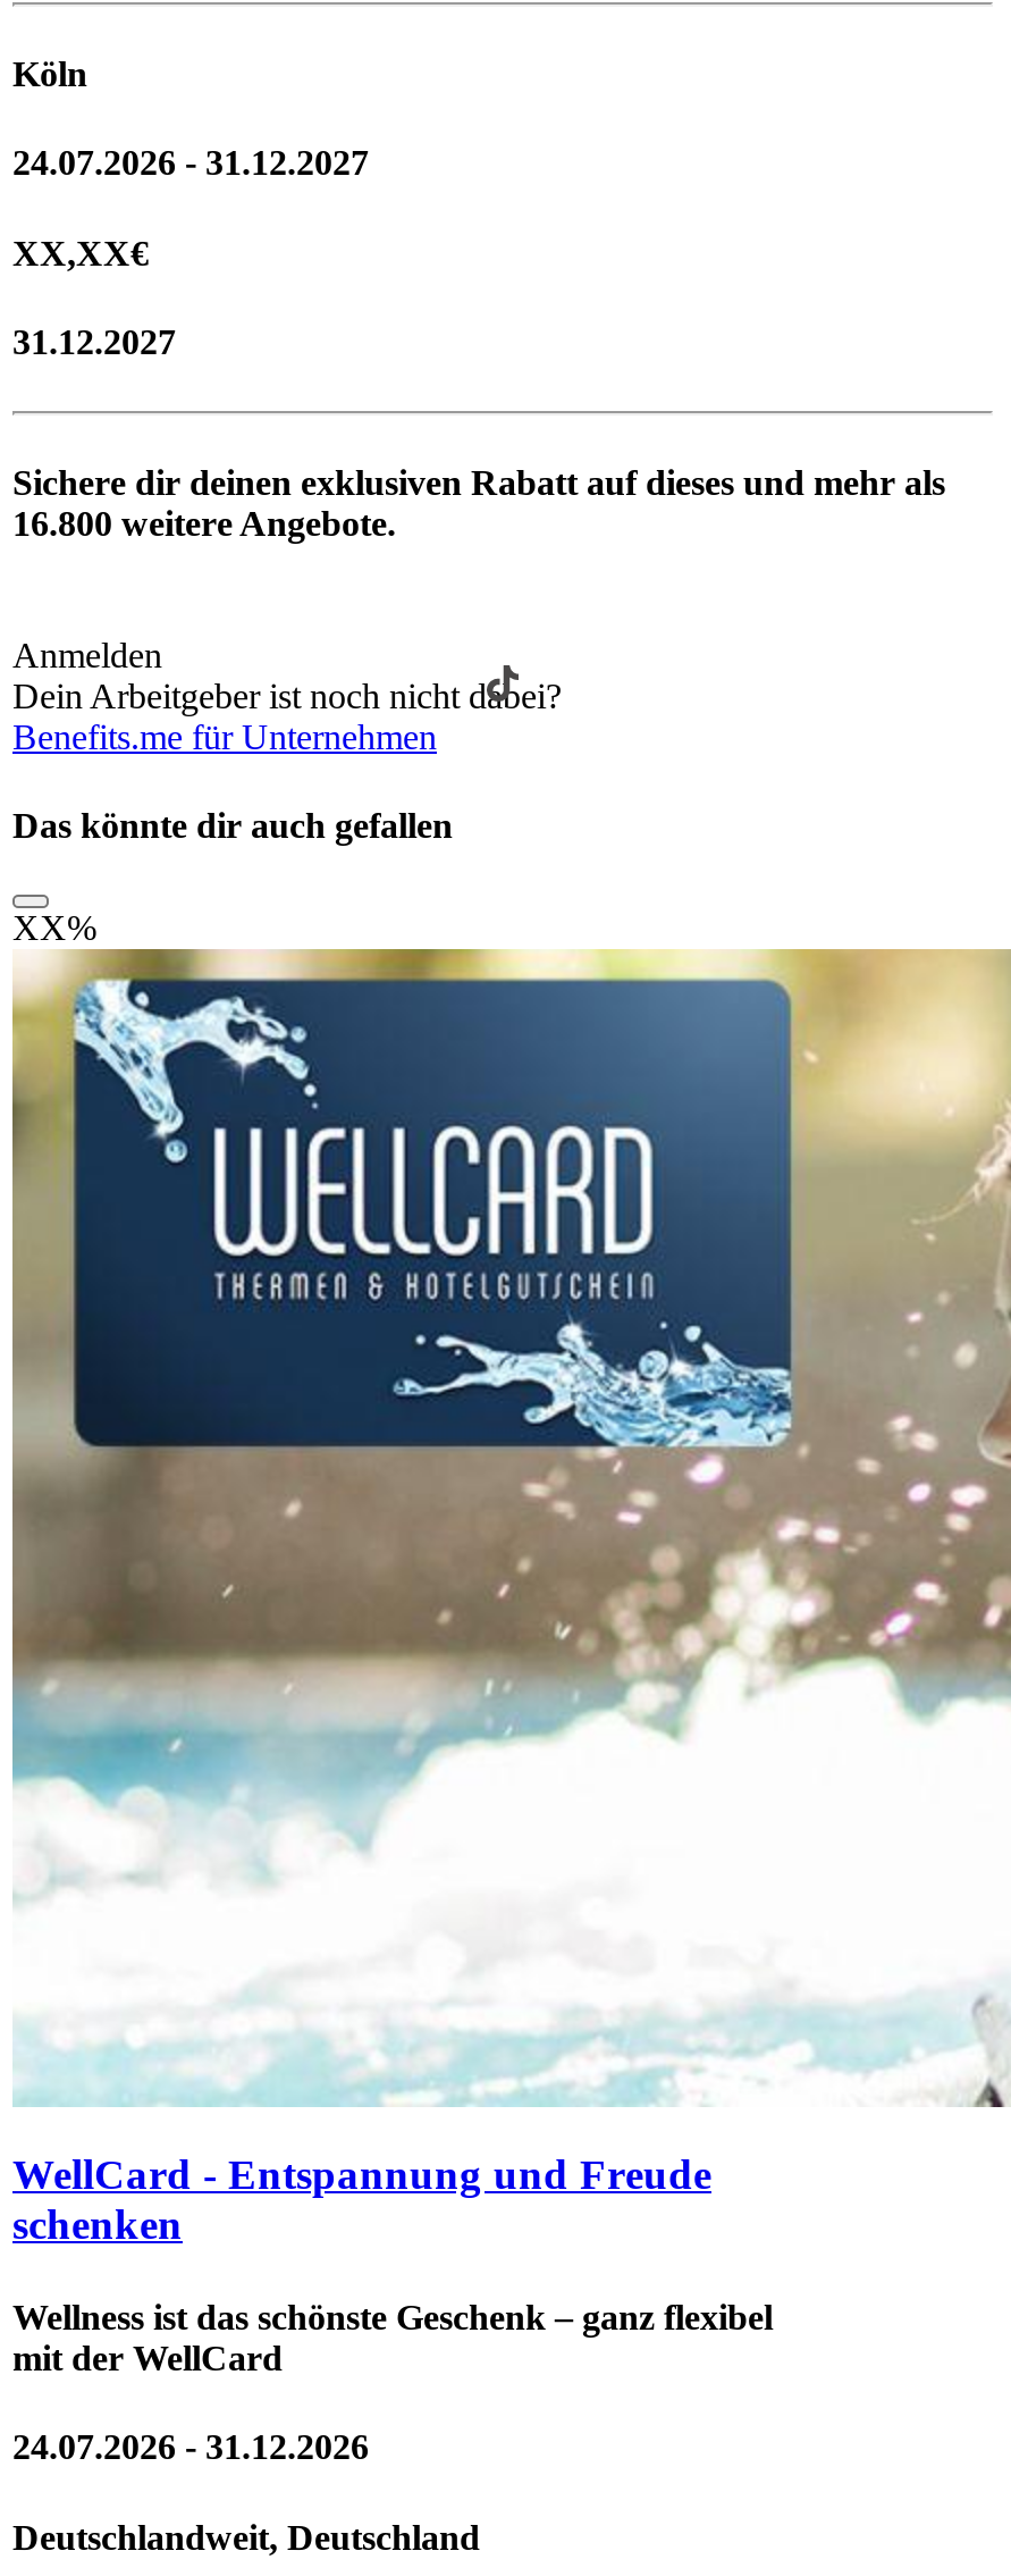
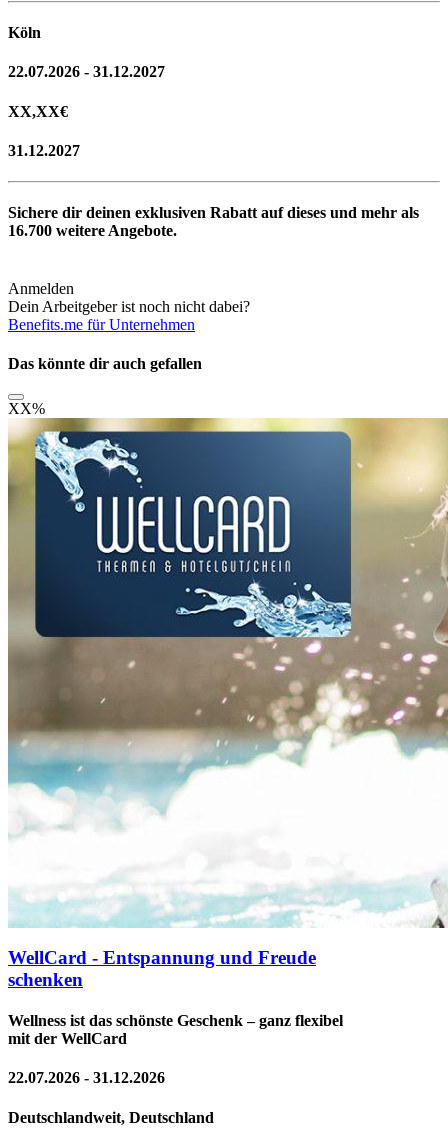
- 24.07.2026 - 31.12.2027
+ 22.07.2026 - 31.12.2027

- 16.800 weitere Angebote.
+ 16.700 weitere Angebote.

- 24.07.2026 - 31.12.2026
+ 22.07.2026 - 31.12.2026
